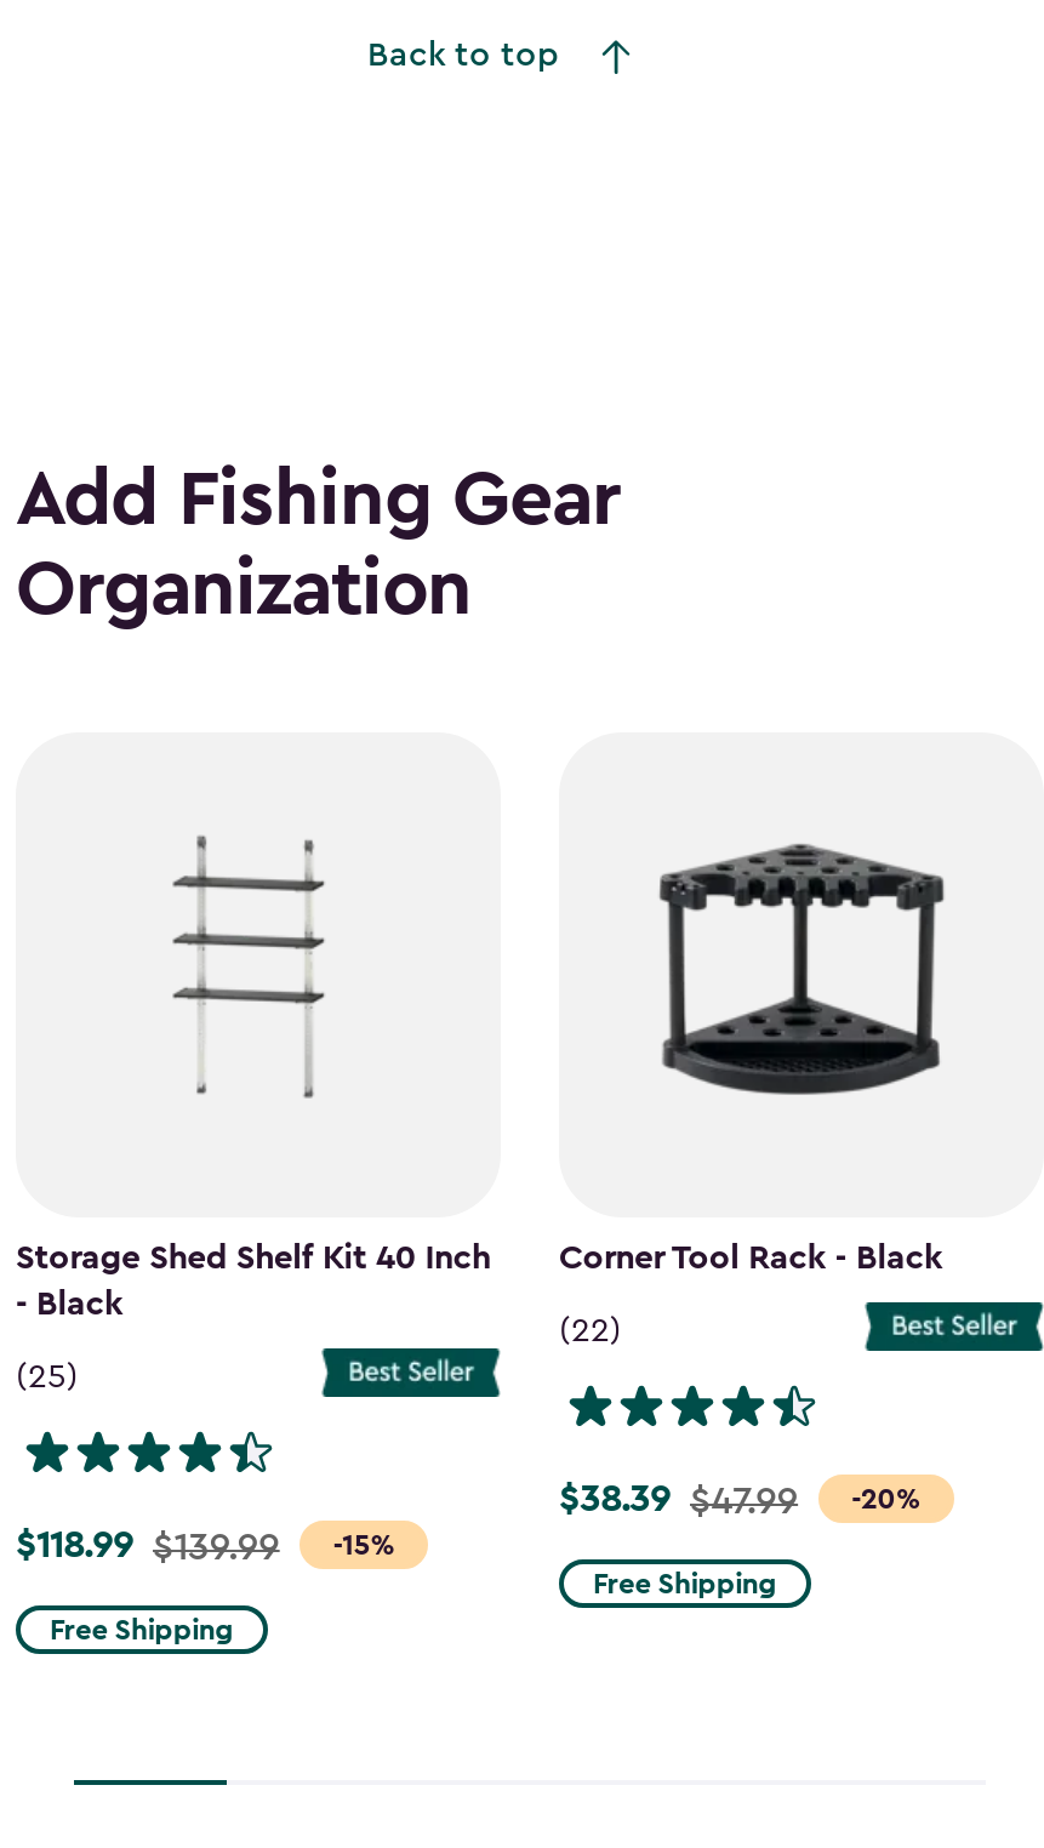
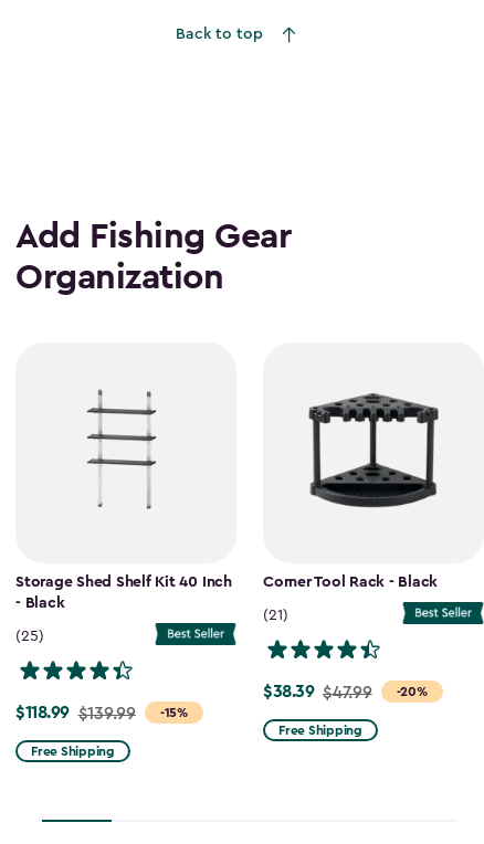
- (22)
+ (21)
